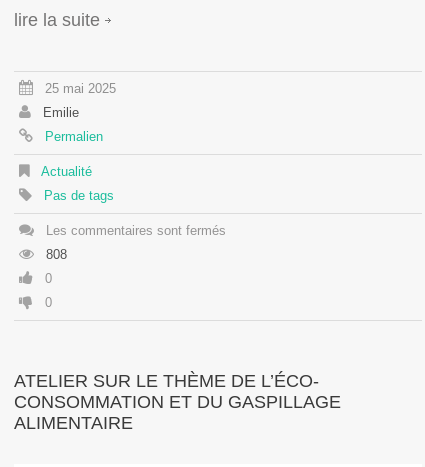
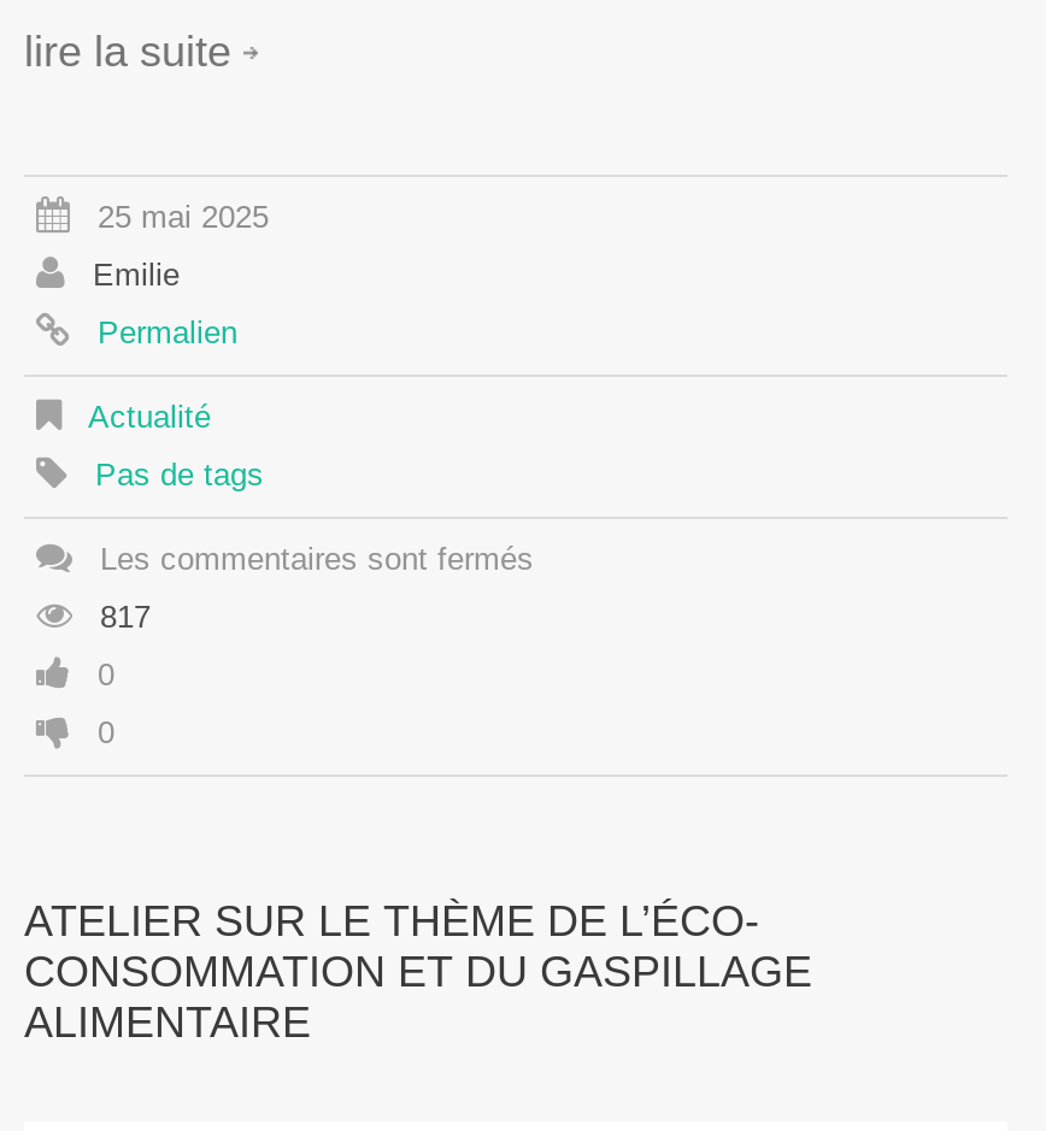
- 808
+ 817
